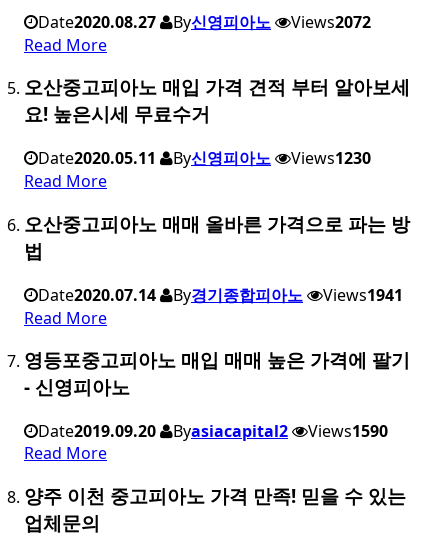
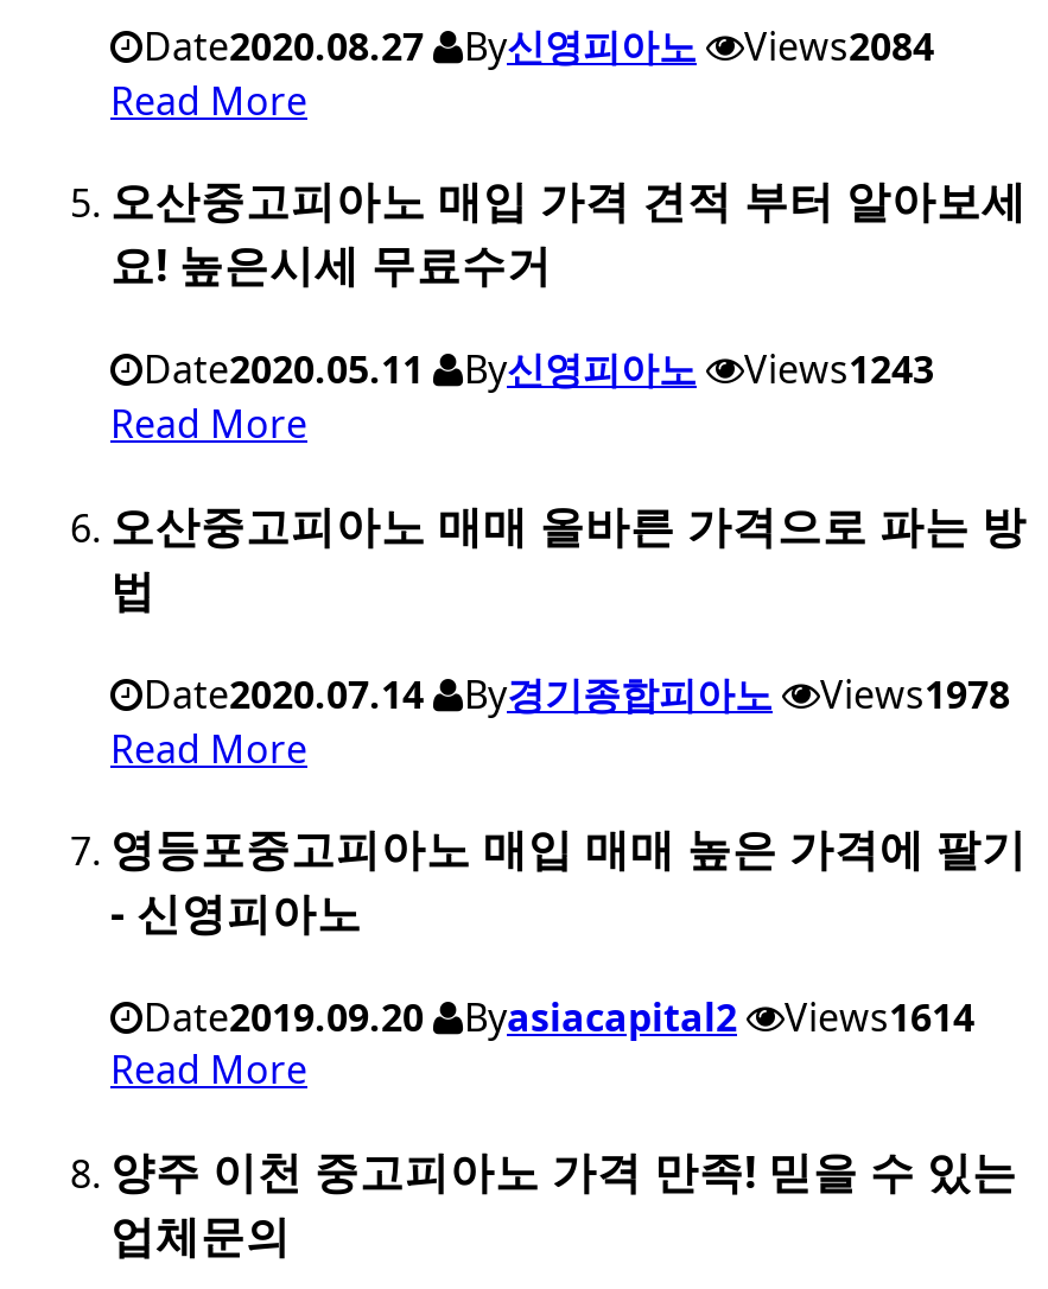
- Views2072
+ Views2084

- Views1230
+ Views1243

- Views1941
+ Views1978

- Date2019.09.20 Byasiacapital2 Views1590
+ Date2019.09.20 Byasiacapital2 Views1614
